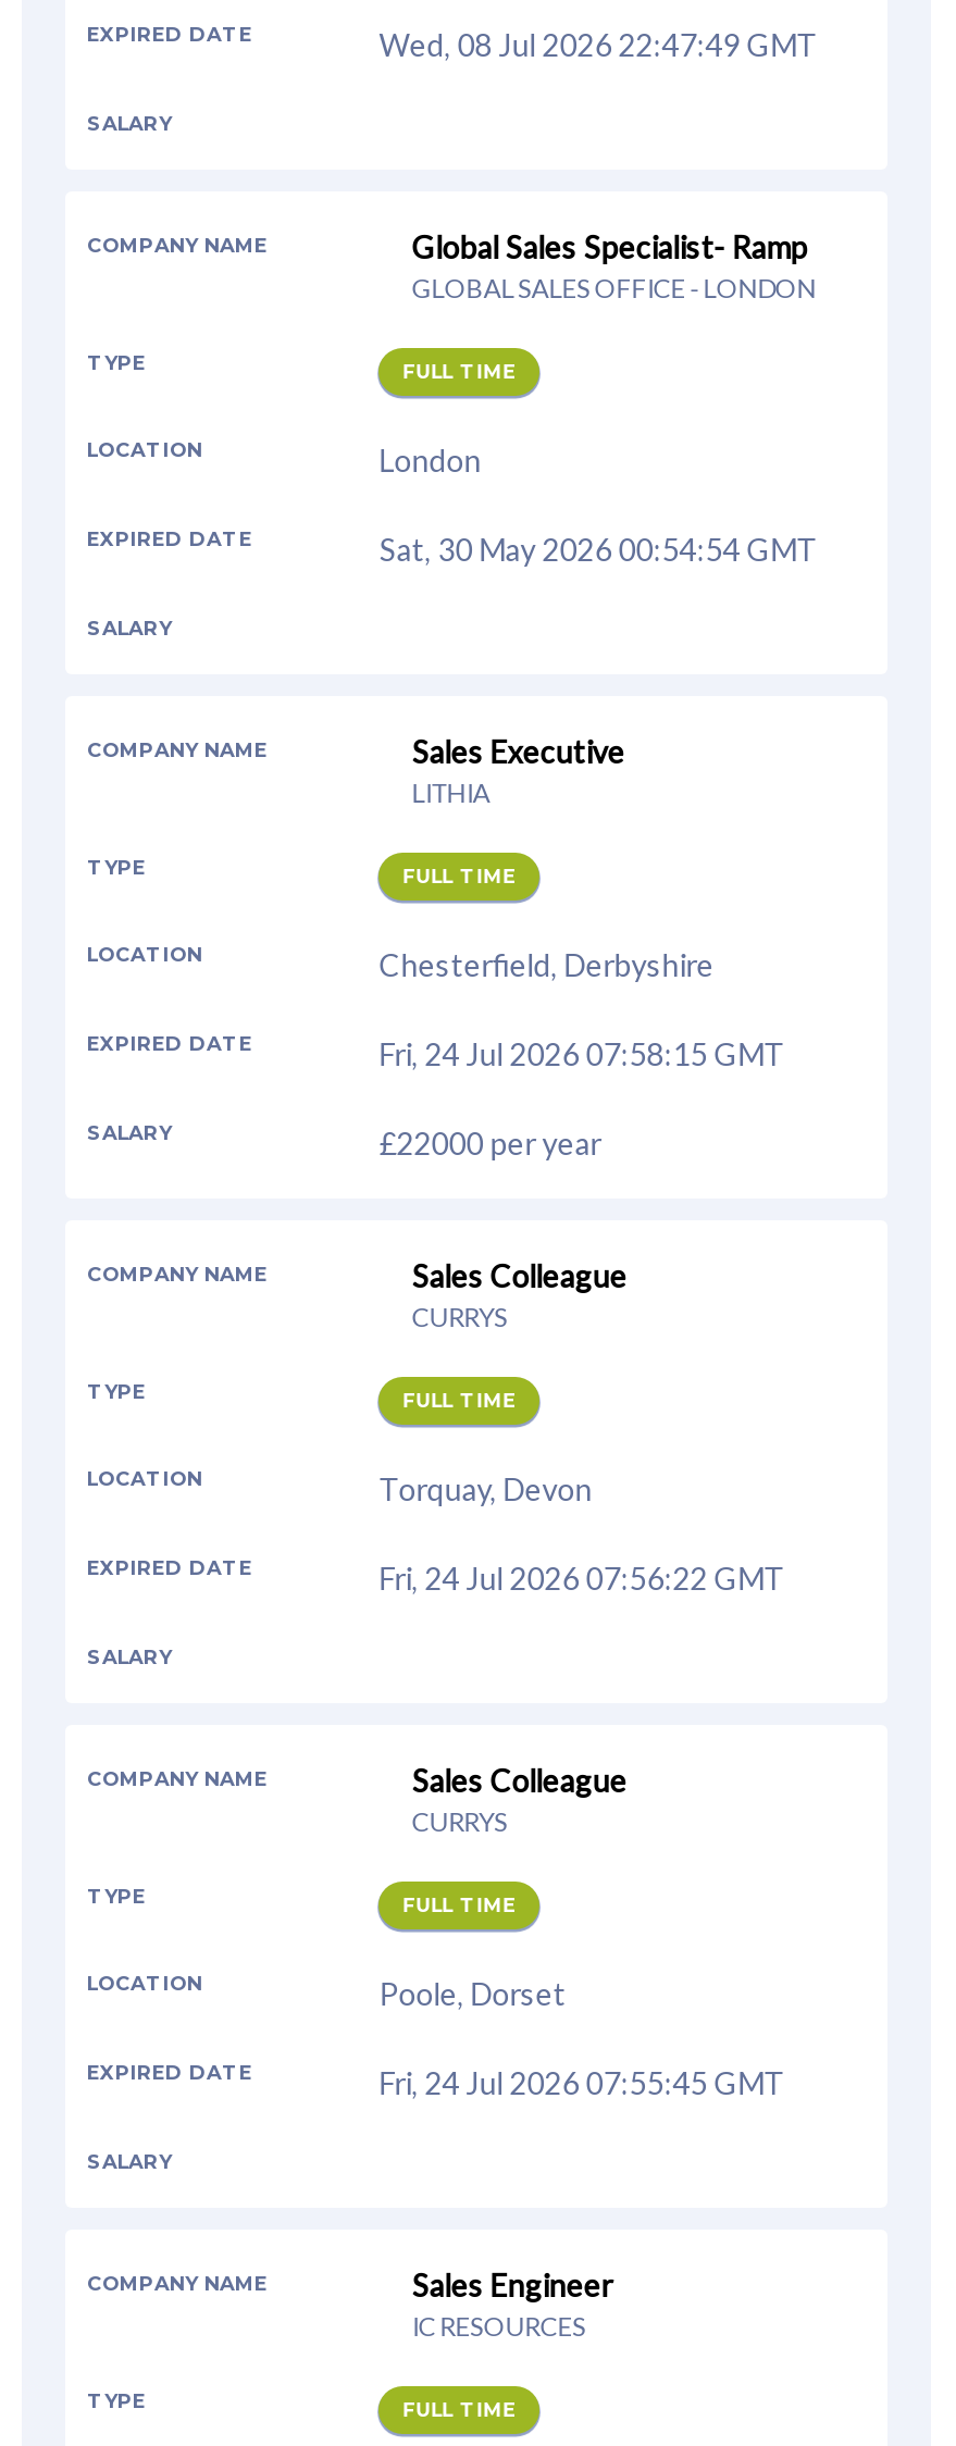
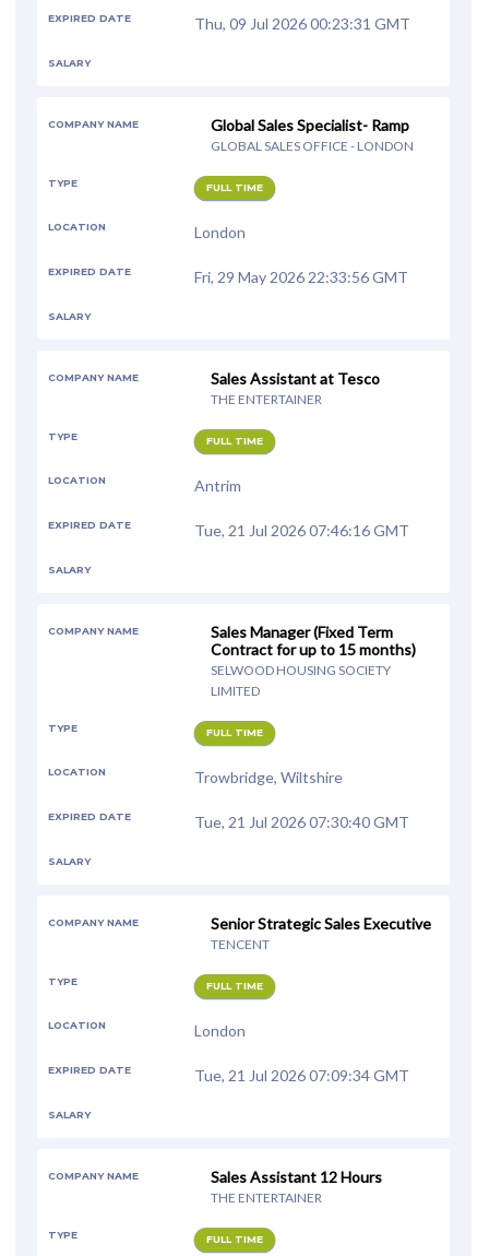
- Wed, 08 Jul 2026 22:47:49 GMT
+ Thu, 09 Jul 2026 00:23:31 GMT

- Sat, 30 May 2026 00:54:54 GMT
+ Fri, 29 May 2026 22:33:56 GMT

- Sales Executive
- LITHIA
+ Sales Assistant at Tesco
+ THE ENTERTAINER

- Chesterfield, Derbyshire
+ Antrim

- Fri, 24 Jul 2026 07:58:15 GMT
+ Tue, 21 Jul 2026 07:46:16 GMT

- £22000 per year

- Sales Colleague
- CURRYS
+ Sales Manager (Fixed Term
+ Contract for up to 15 months)
+ SELWOOD HOUSING SOCIETY
+ LIMITED

- Torquay, Devon
+ Trowbridge, Wiltshire

- Fri, 24 Jul 2026 07:56:22 GMT
+ Tue, 21 Jul 2026 07:30:40 GMT

- Sales Colleague
- CURRYS
+ Senior Strategic Sales Executive
+ TENCENT

- Poole, Dorset
+ London

- Fri, 24 Jul 2026 07:55:45 GMT
+ Tue, 21 Jul 2026 07:09:34 GMT

- Sales Engineer
- IC RESOURCES
+ Sales Assistant 12 Hours
+ THE ENTERTAINER
